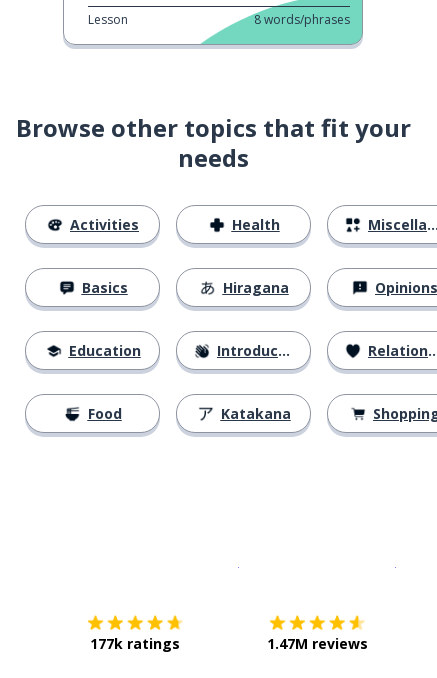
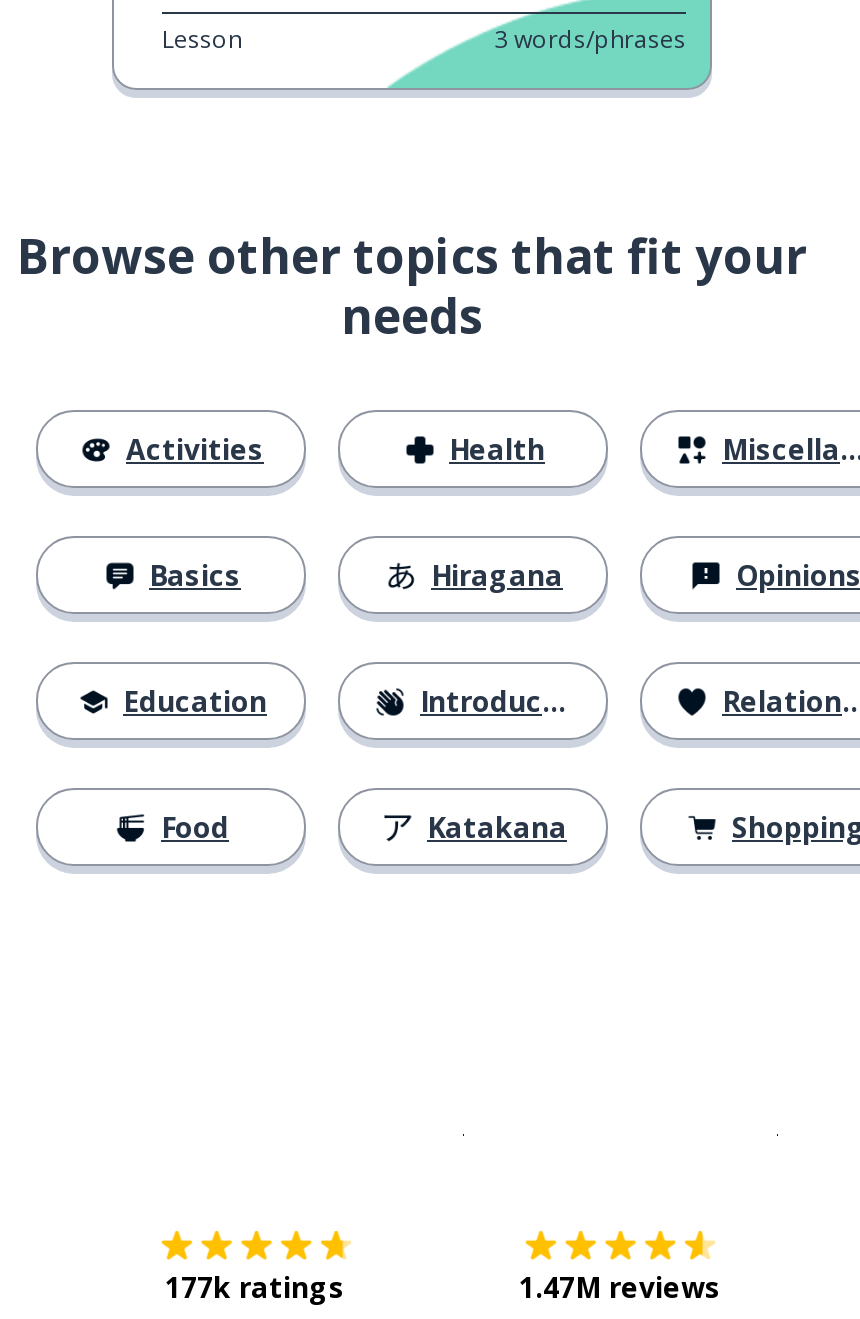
- 8 words/phrases
+ 3 words/phrases
